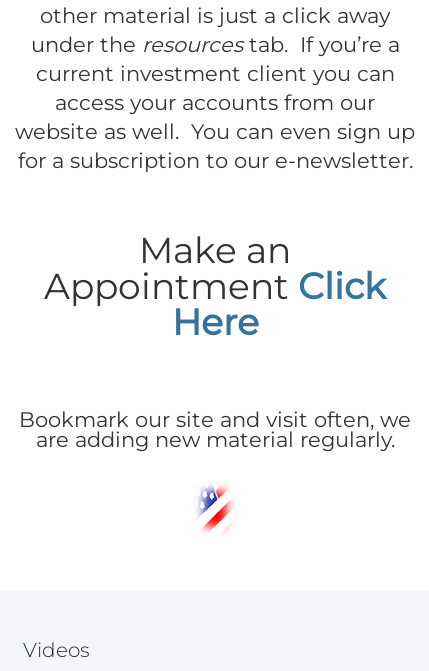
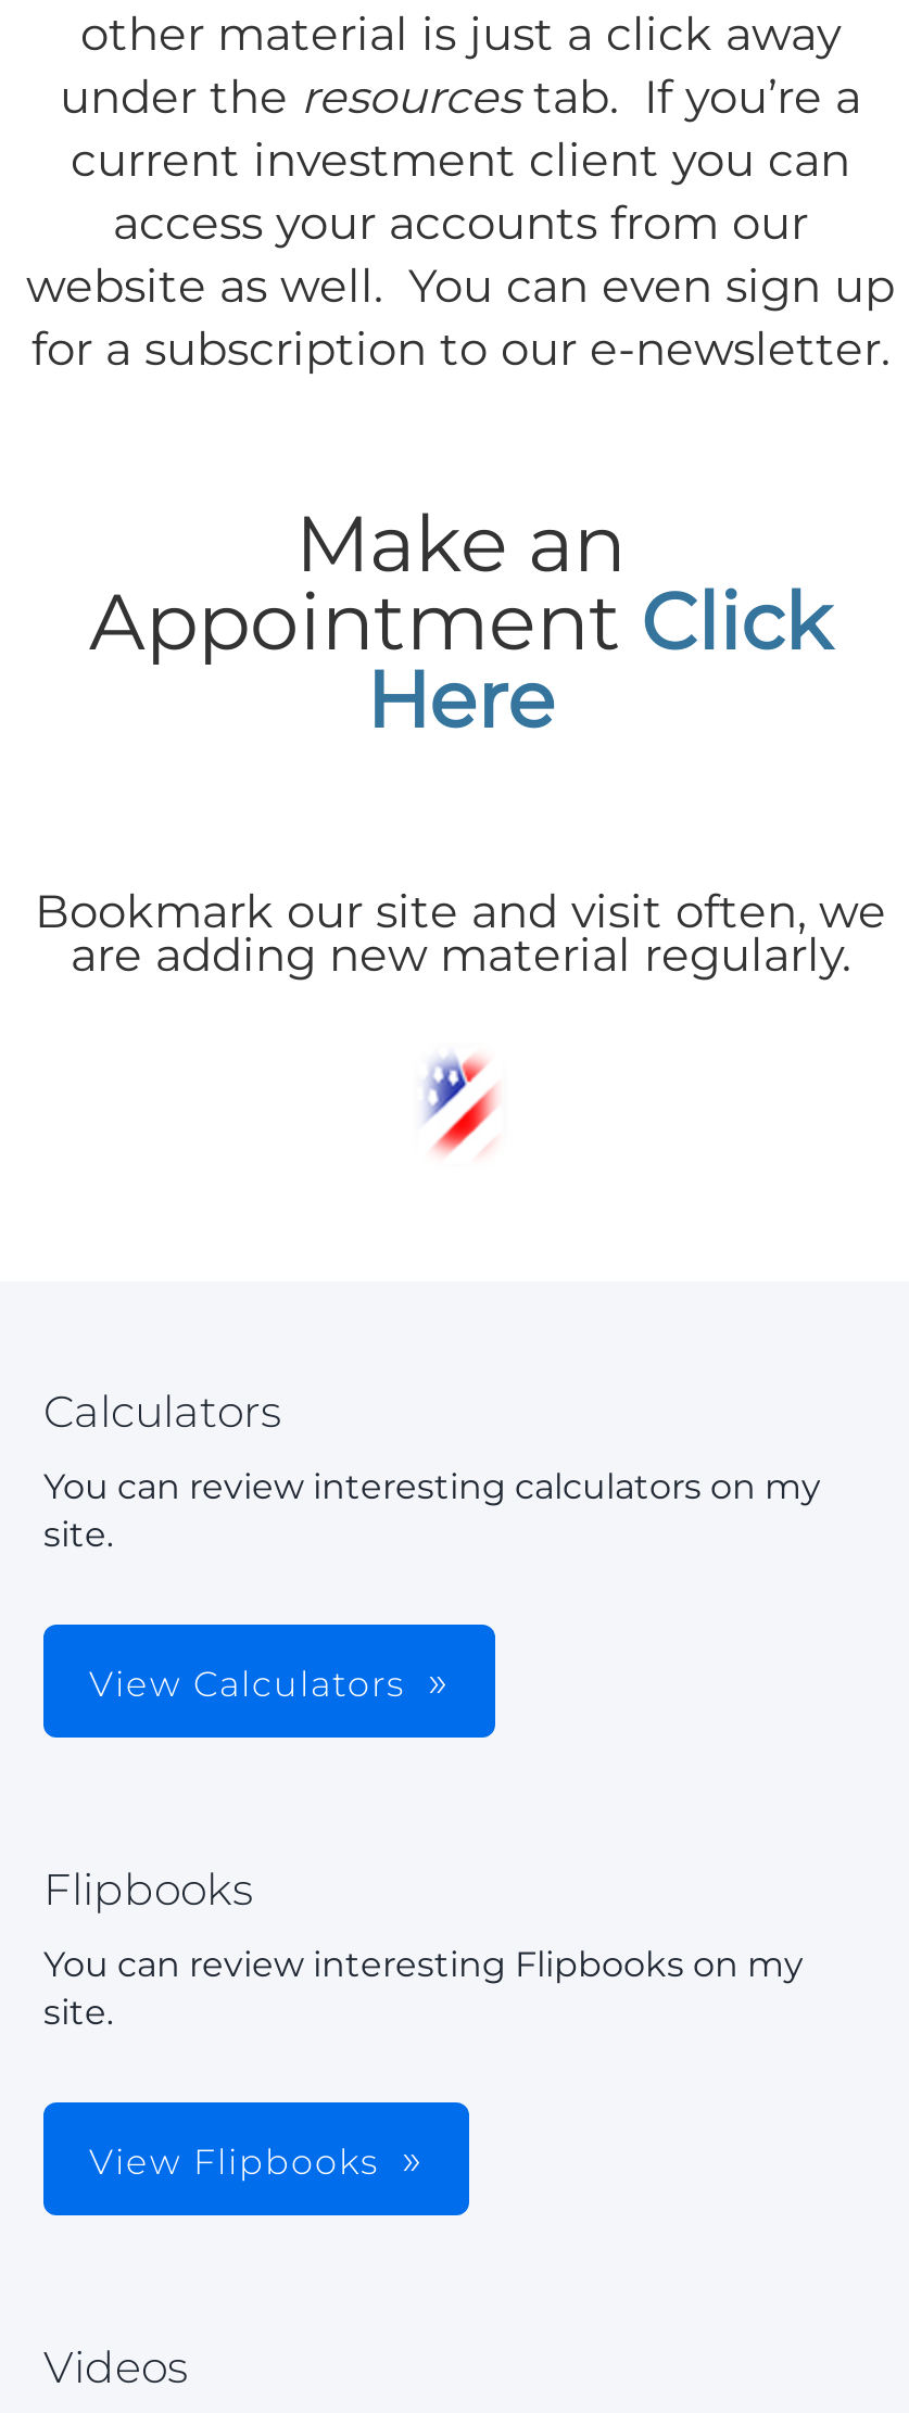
+ Calculators
+ You can review interesting calculators on my
+ site.

+ Flipbooks
+ You can review interesting Flipbooks on my
+ site.

+ View Calculators

+ View Flipbooks
